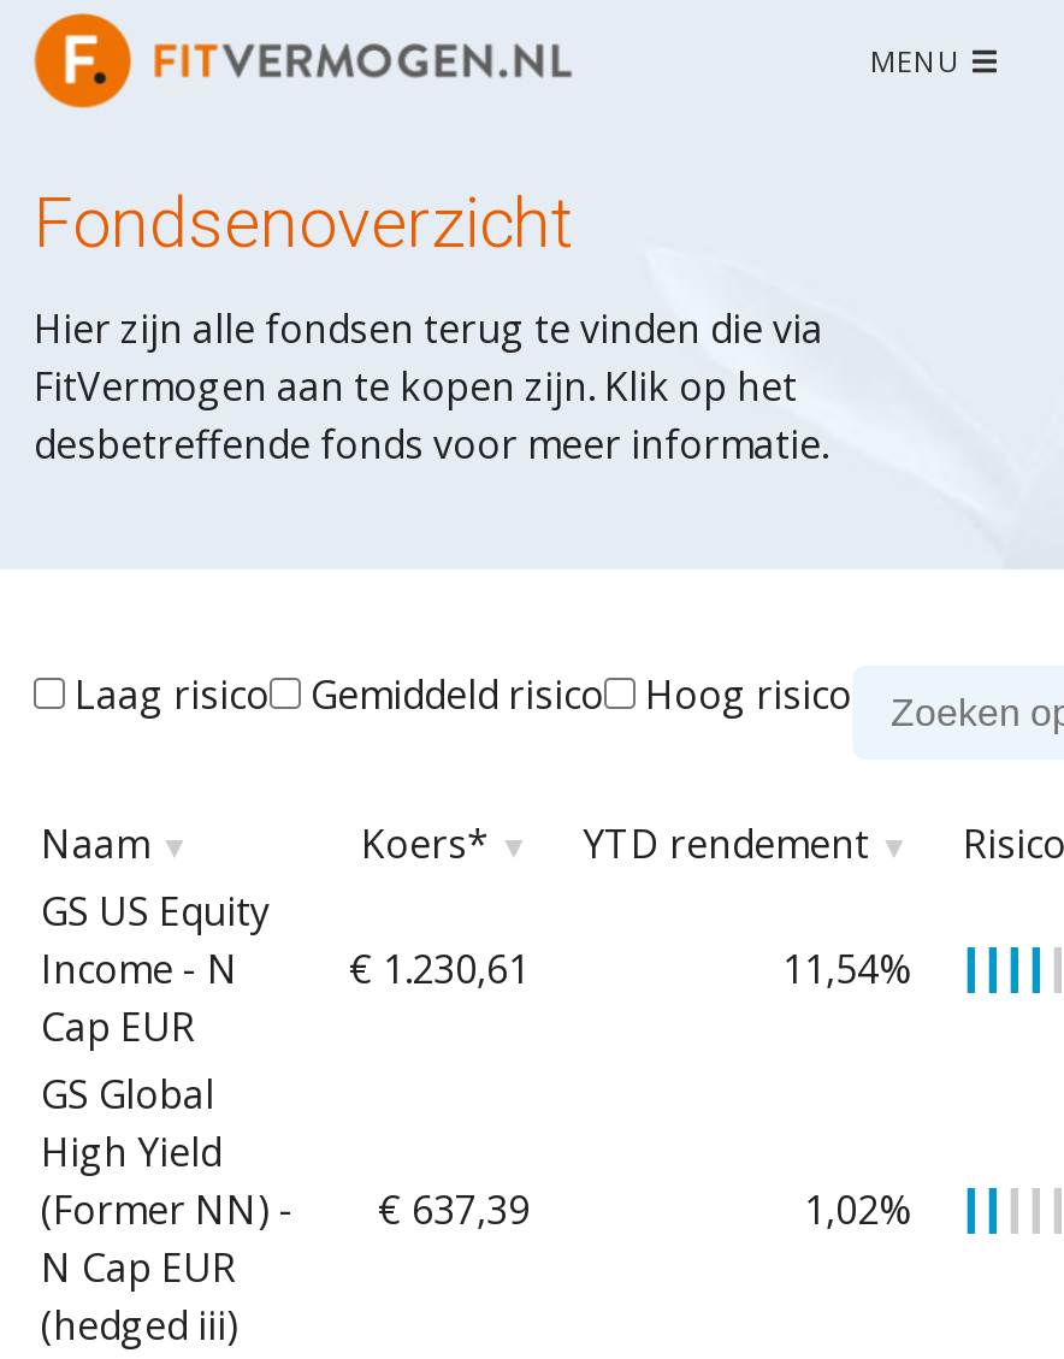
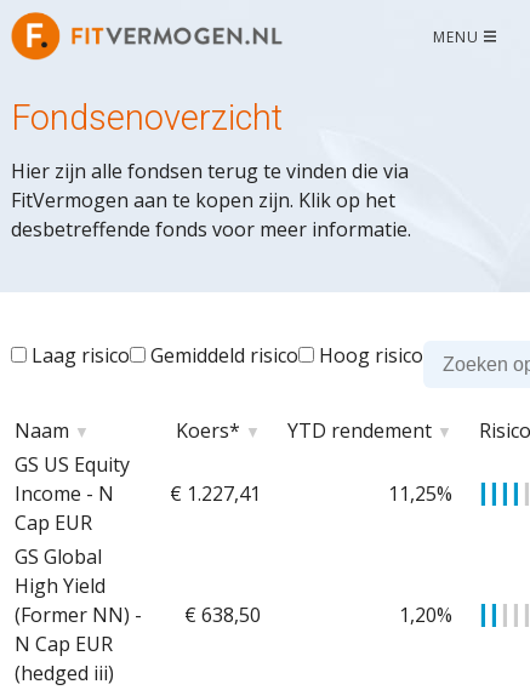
- € 1.230,61
+ € 1.227,41

- 11,54%
+ 11,25%

- (Former NN) - € 637,39
+ (Former NN) - € 638,50

- 1,02%
+ 1,20%
